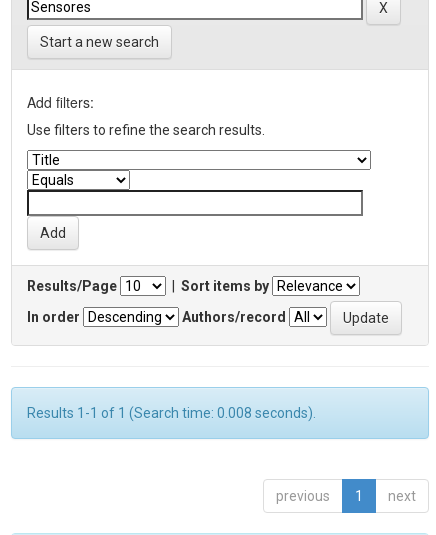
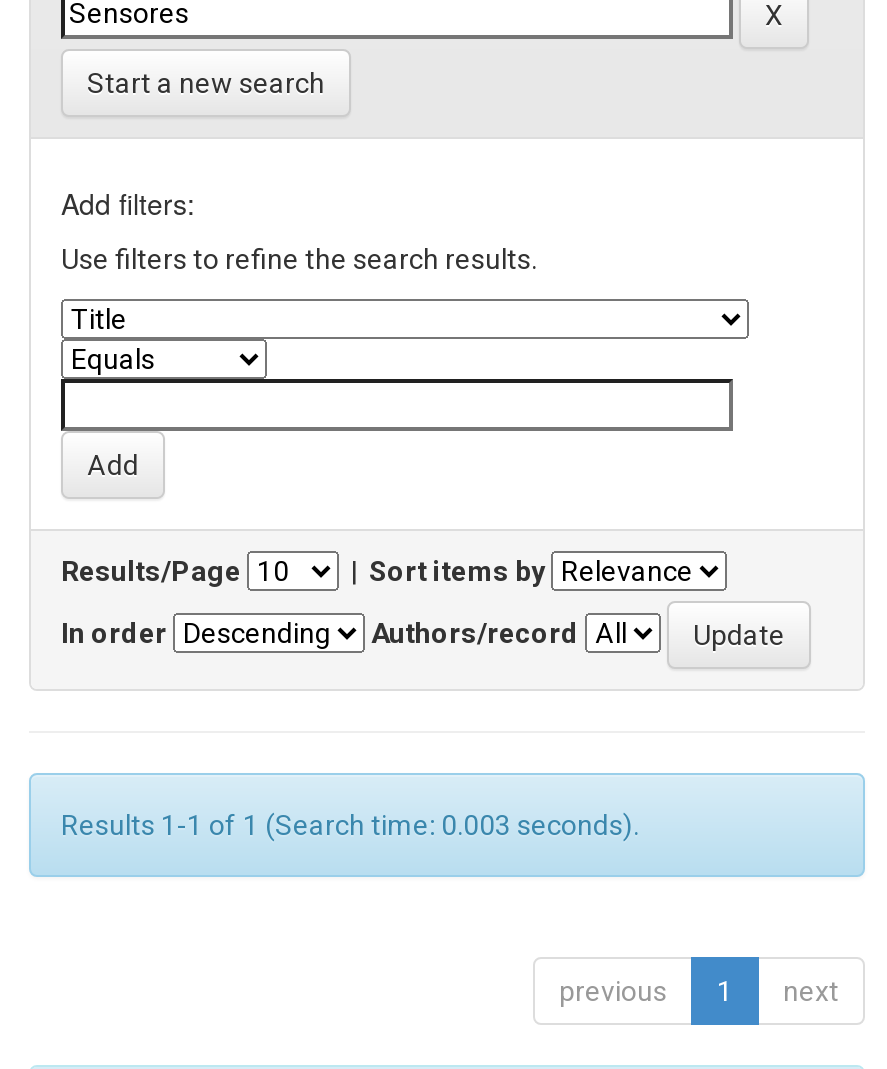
- Results 1-1 of 1 (Search time: 0.008 seconds).
+ Results 1-1 of 1 (Search time: 0.003 seconds).
